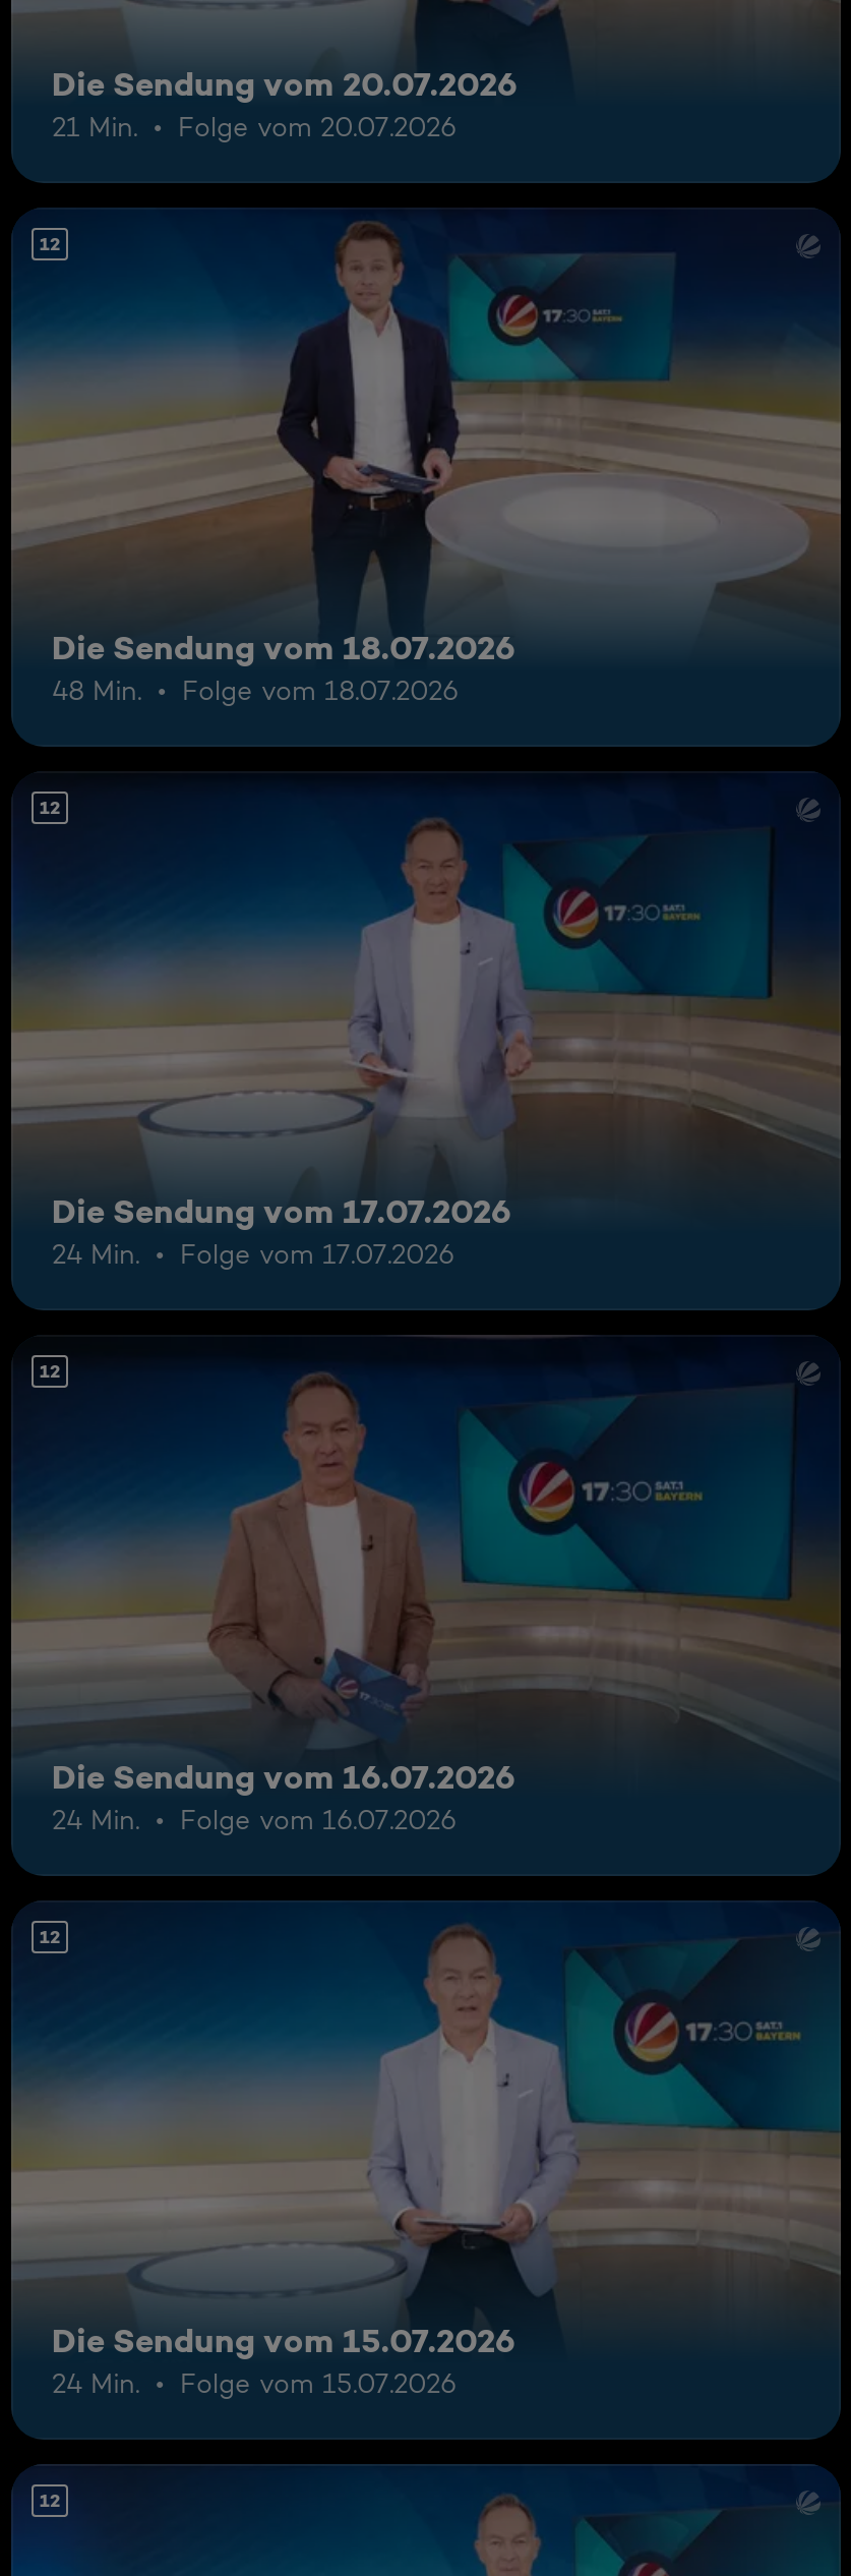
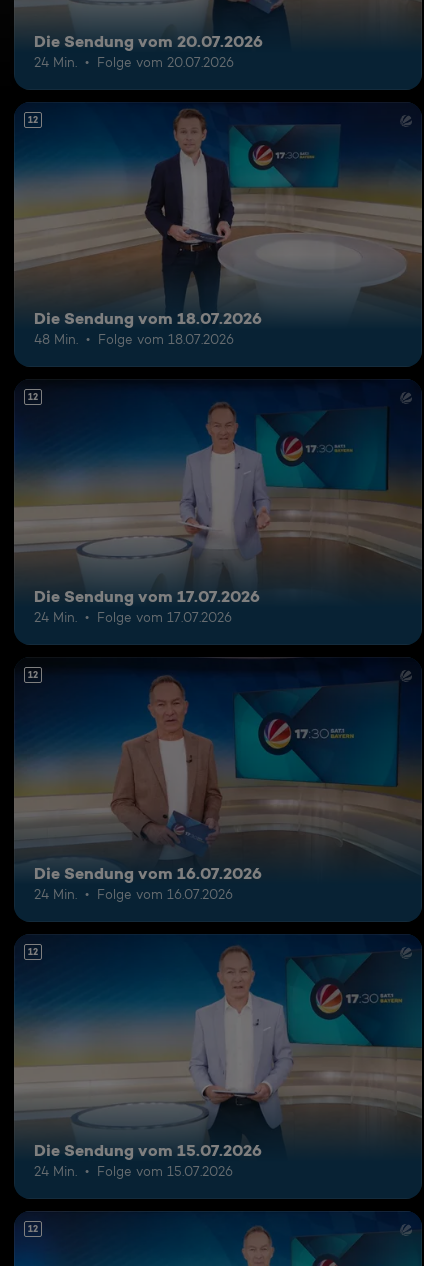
- 21 Min. Folge vom 20.07.2026
+ 24 Min. Folge vom 20.07.2026
